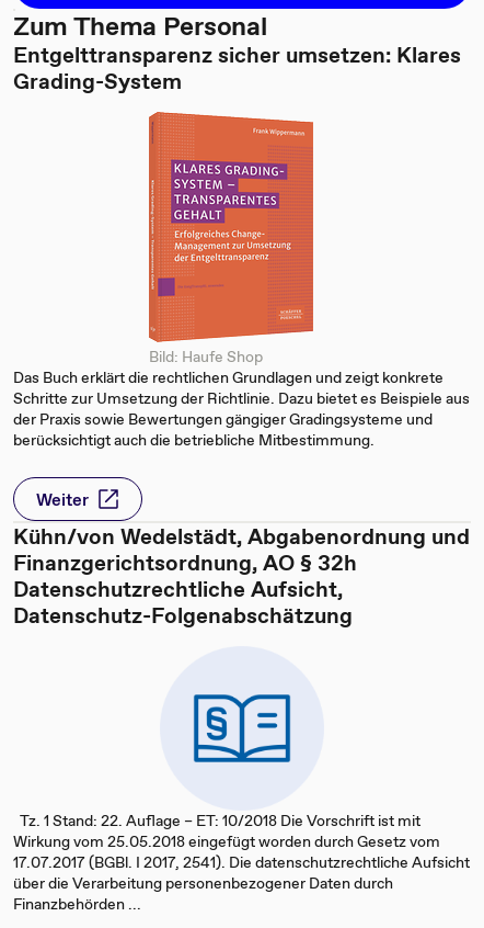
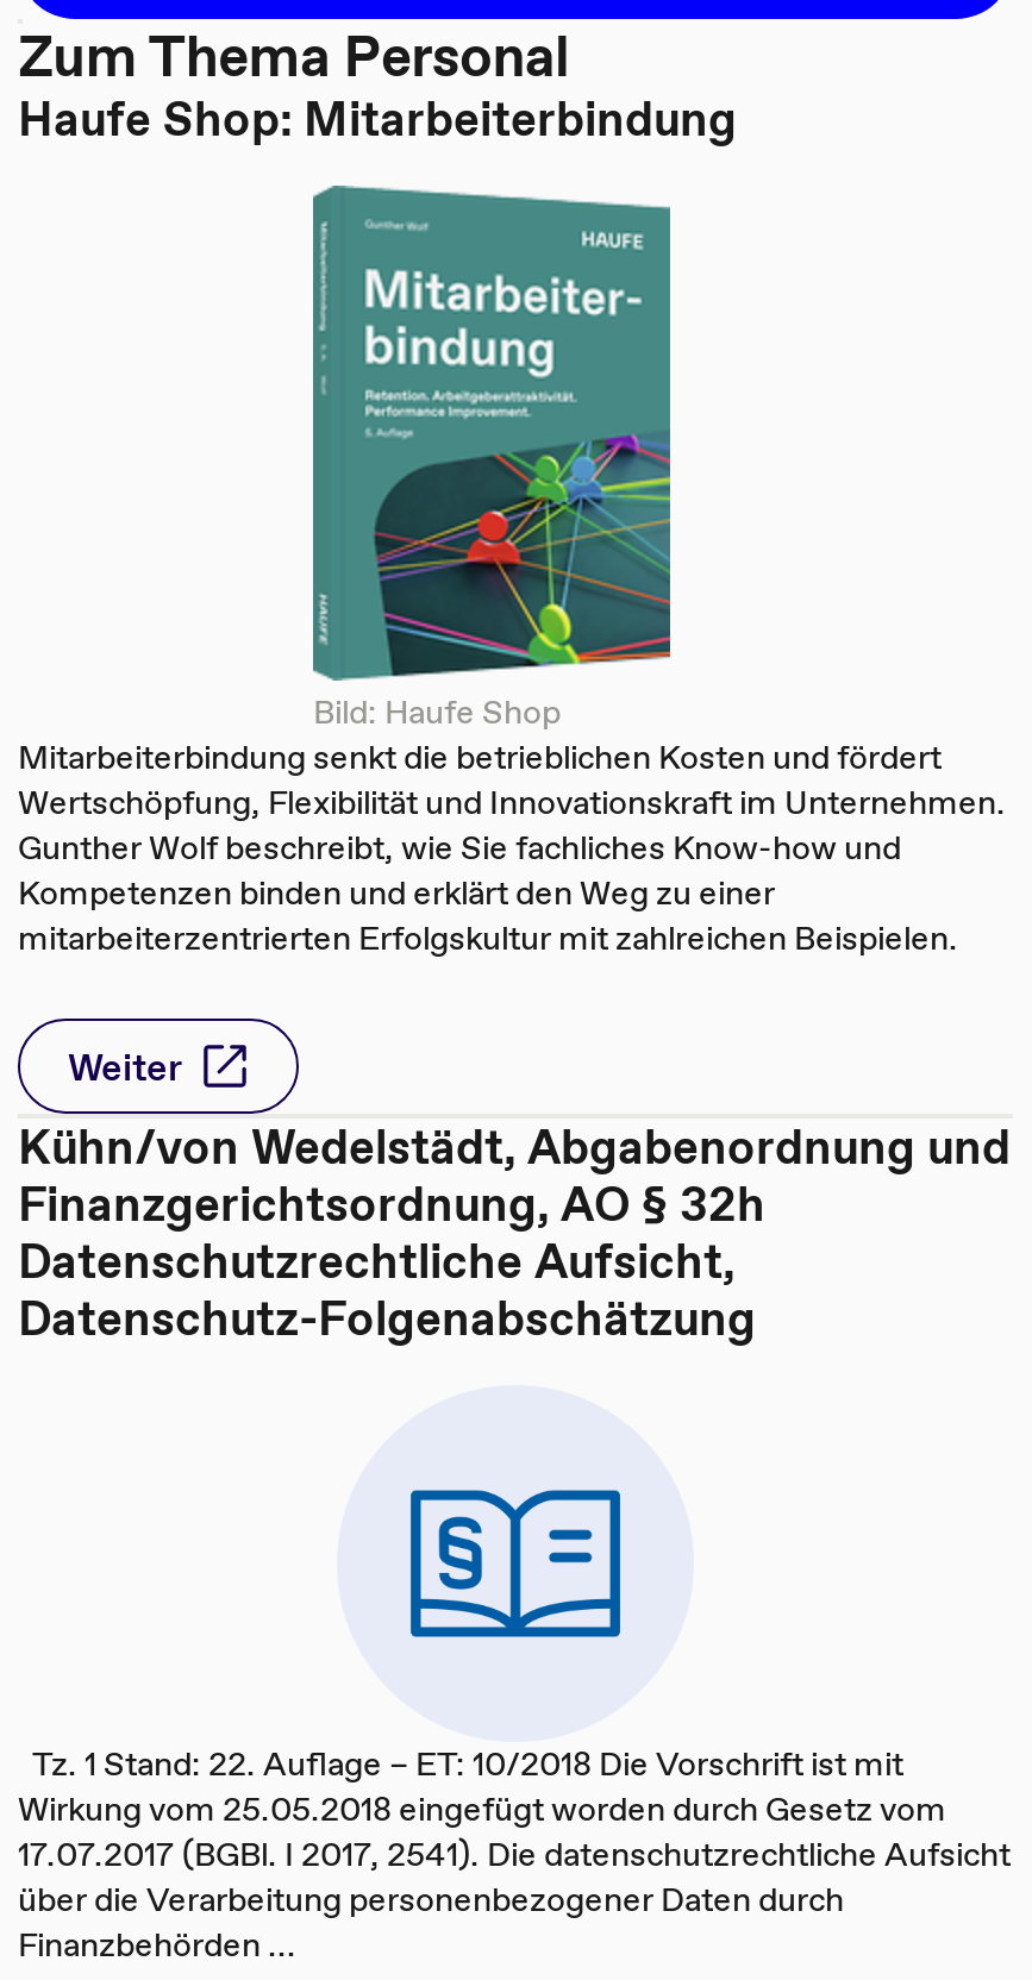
- Entgelttransparenz sicher umsetzen: Klares
- Grading-System
+ Haufe Shop: Mitarbeiterbindung

- [image]
- Das Buch erklärt die rechtlichen Grundlagen und zeigt konkrete
- Schritte zur Umsetzung der Richtlinie. Dazu bietet es Beispiele aus
- der Praxis sowie Bewertungen gängiger Gradingsysteme und
- berücksichtigt auch die betriebliche Mitbestimmung.
+ [image]
+ Mitarbeiterbindung senkt die betrieblichen Kosten und fördert
+ Wertschöpfung, Flexibilität und Innovationskraft im Unternehmen.
+ Gunther Wolf beschreibt, wie Sie fachliches Know-how und
+ Kompetenzen binden und erklärt den Weg zu einer
+ mitarbeiterzentrierten Erfolgskultur mit zahlreichen Beispielen.

moved up: Bild: Haufe Shop
